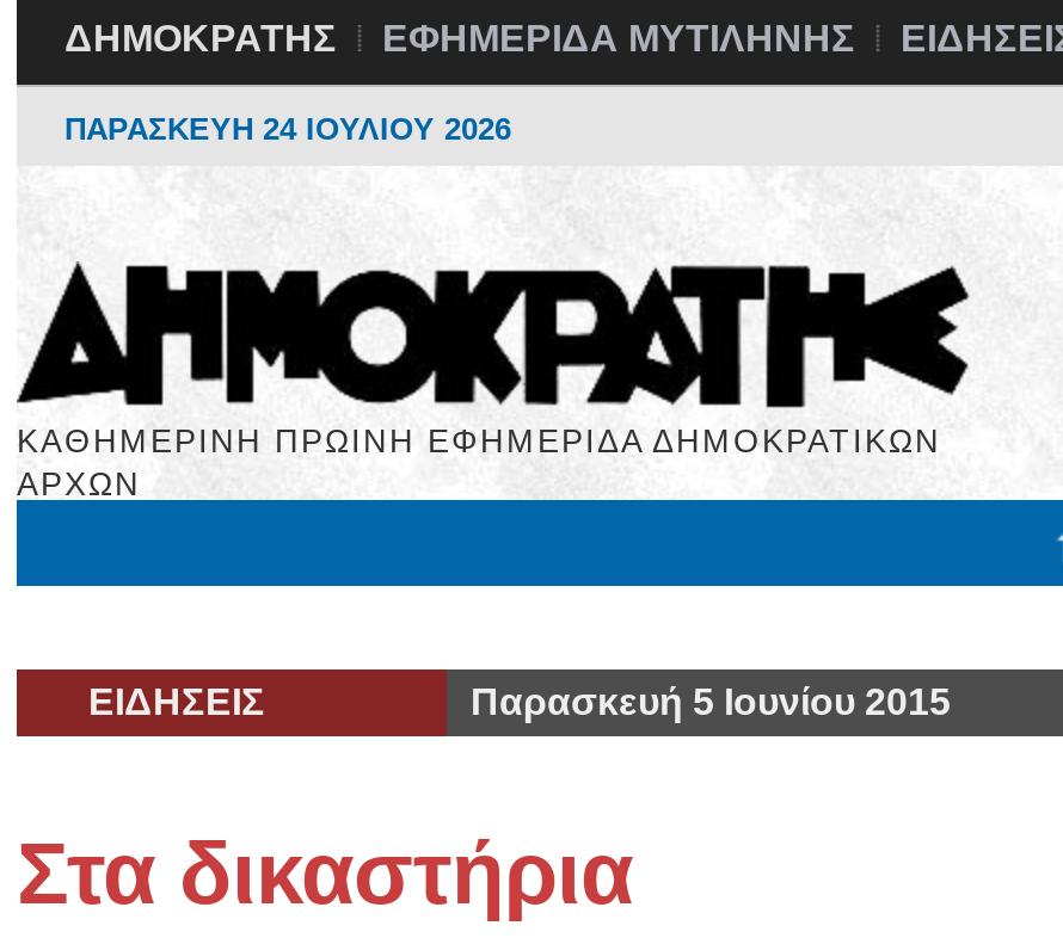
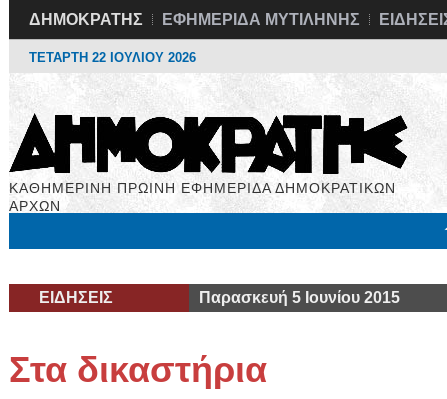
- ΠΑΡΑΣΚΕΥΗ 24 ΙΟΥΛΙΟΥ 2026
+ ΤΕΤΑΡΤΗ 22 ΙΟΥΛΙΟΥ 2026
